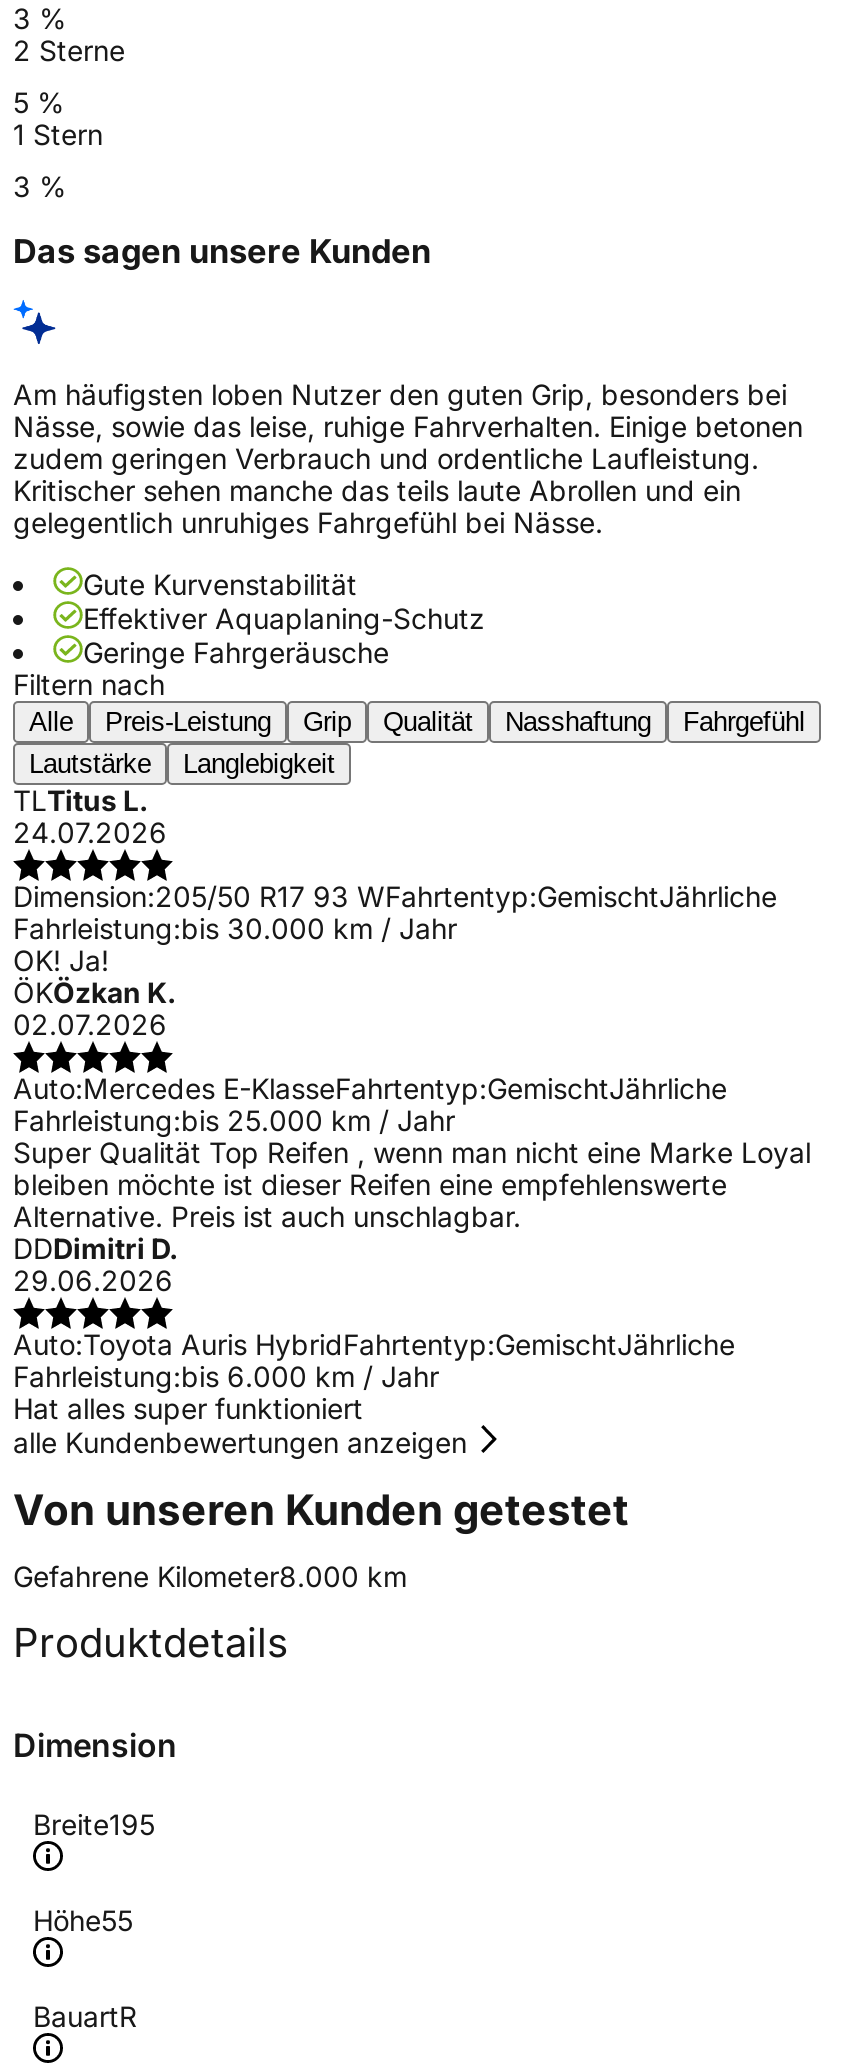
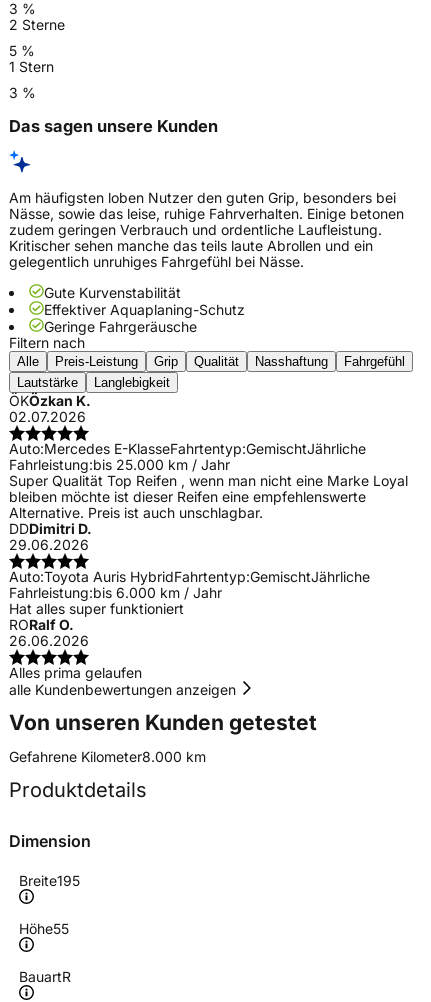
- TLTitus L.
- 24.07.2026
- Dimension:205/50 R17 93 WFahrtentyp:GemischtJährliche
- Fahrleistung:bis 30.000 km / Jahr
- OK! Ja!

moved up: ÖKÖzkan K. | 02.07.2026 | Auto:Mercedes E-KlasseFahrtentyp:GemischtJährliche | ... | Fahrleistung:bis 6.000 km / Jahr | Hat alles super funktioniert

+ RORalf O.
+ 26.06.2026
+ Alles prima gelaufen
